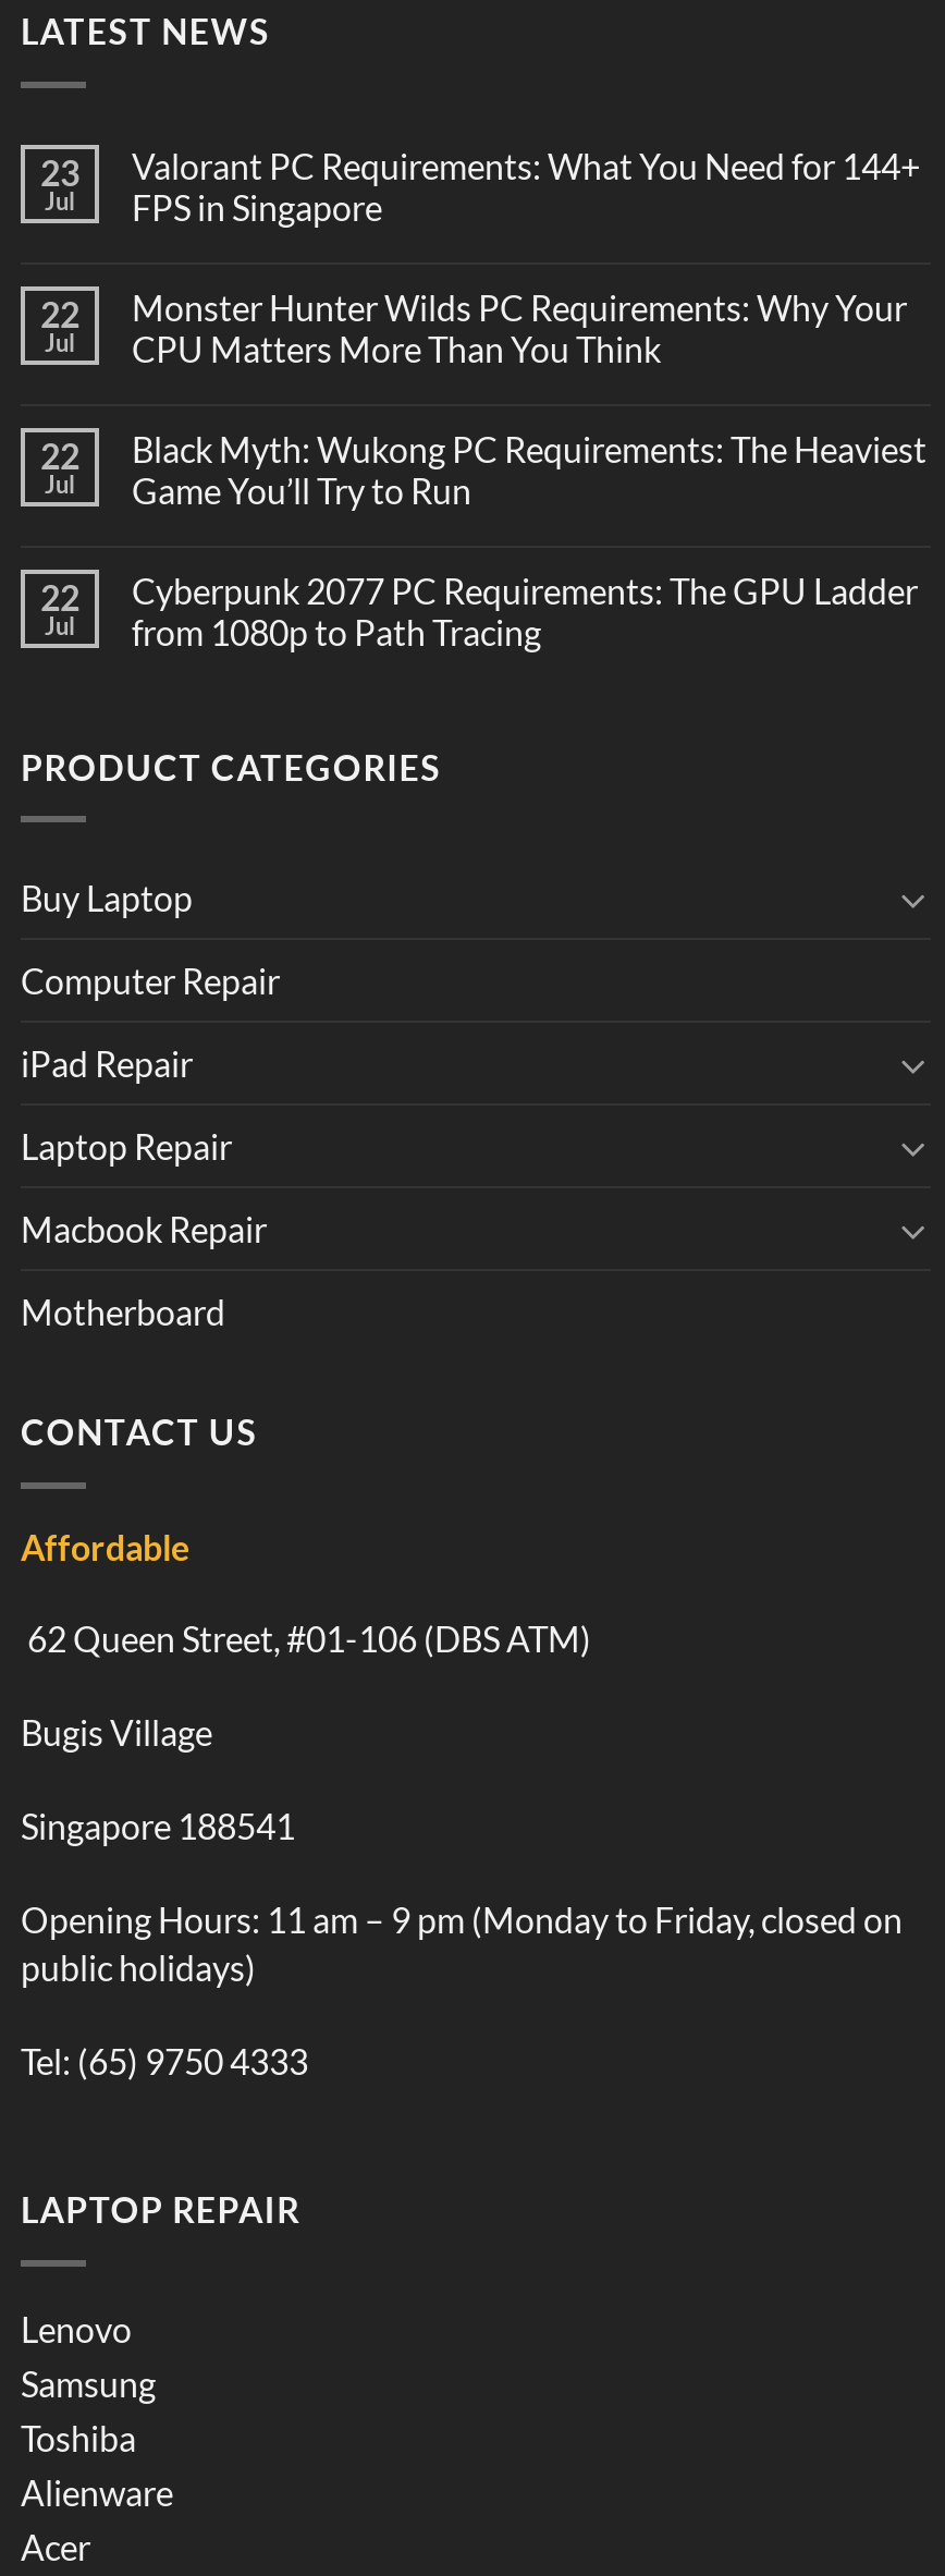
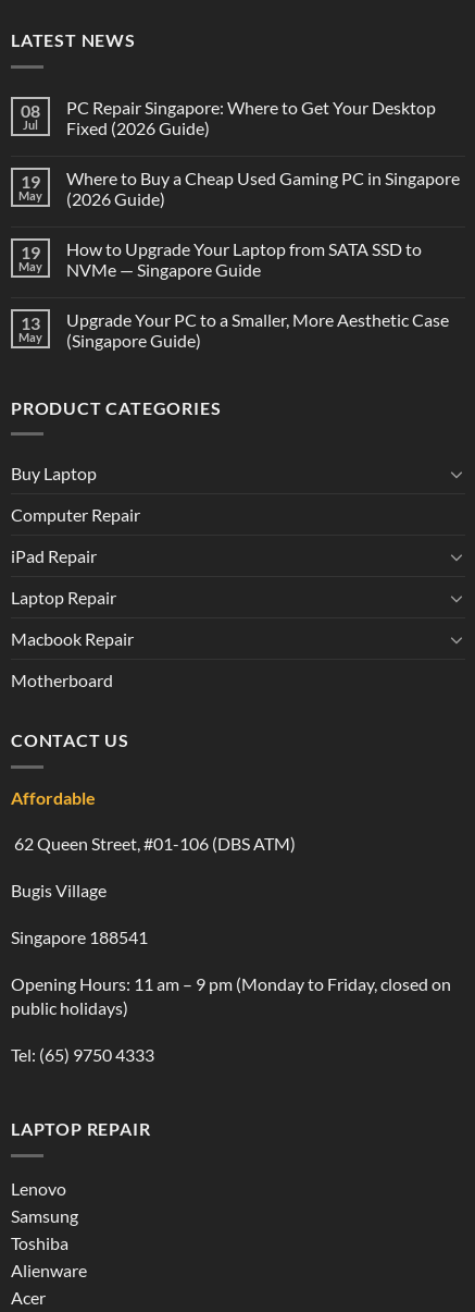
- 23
+ 08

- Valorant PC Requirements: What You Need for 144+
- FPS in Singapore
+ PC Repair Singapore: Where to Get Your Desktop
+ Fixed (2026 Guide)

- 22
- Jul
+ 19
+ May

- Monster Hunter Wilds PC Requirements: Why Your
- CPU Matters More Than You Think
+ Where to Buy a Cheap Used Gaming PC in Singapore
+ (2026 Guide)

- 22
- Jul
+ 19
+ May

- Black Myth: Wukong PC Requirements: The Heaviest
- Game You’ll Try to Run
+ How to Upgrade Your Laptop from SATA SSD to
+ NVMe — Singapore Guide

- 22
- Jul
+ 13
+ May

- Cyberpunk 2077 PC Requirements: The GPU Ladder
- from 1080p to Path Tracing
+ Upgrade Your PC to a Smaller, More Aesthetic Case
+ (Singapore Guide)
